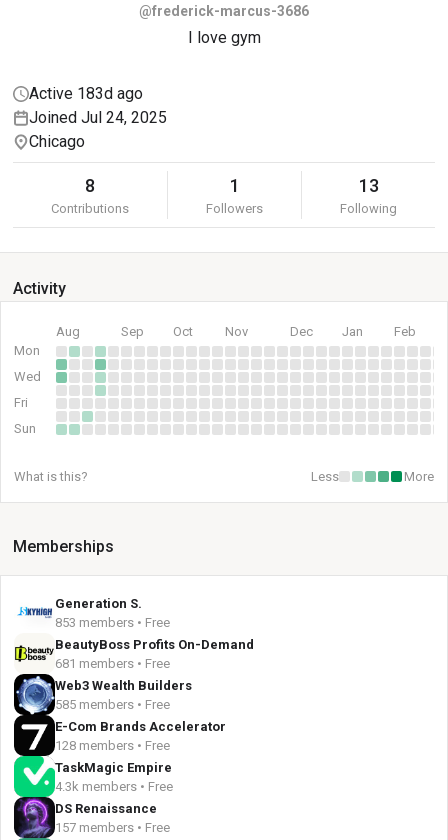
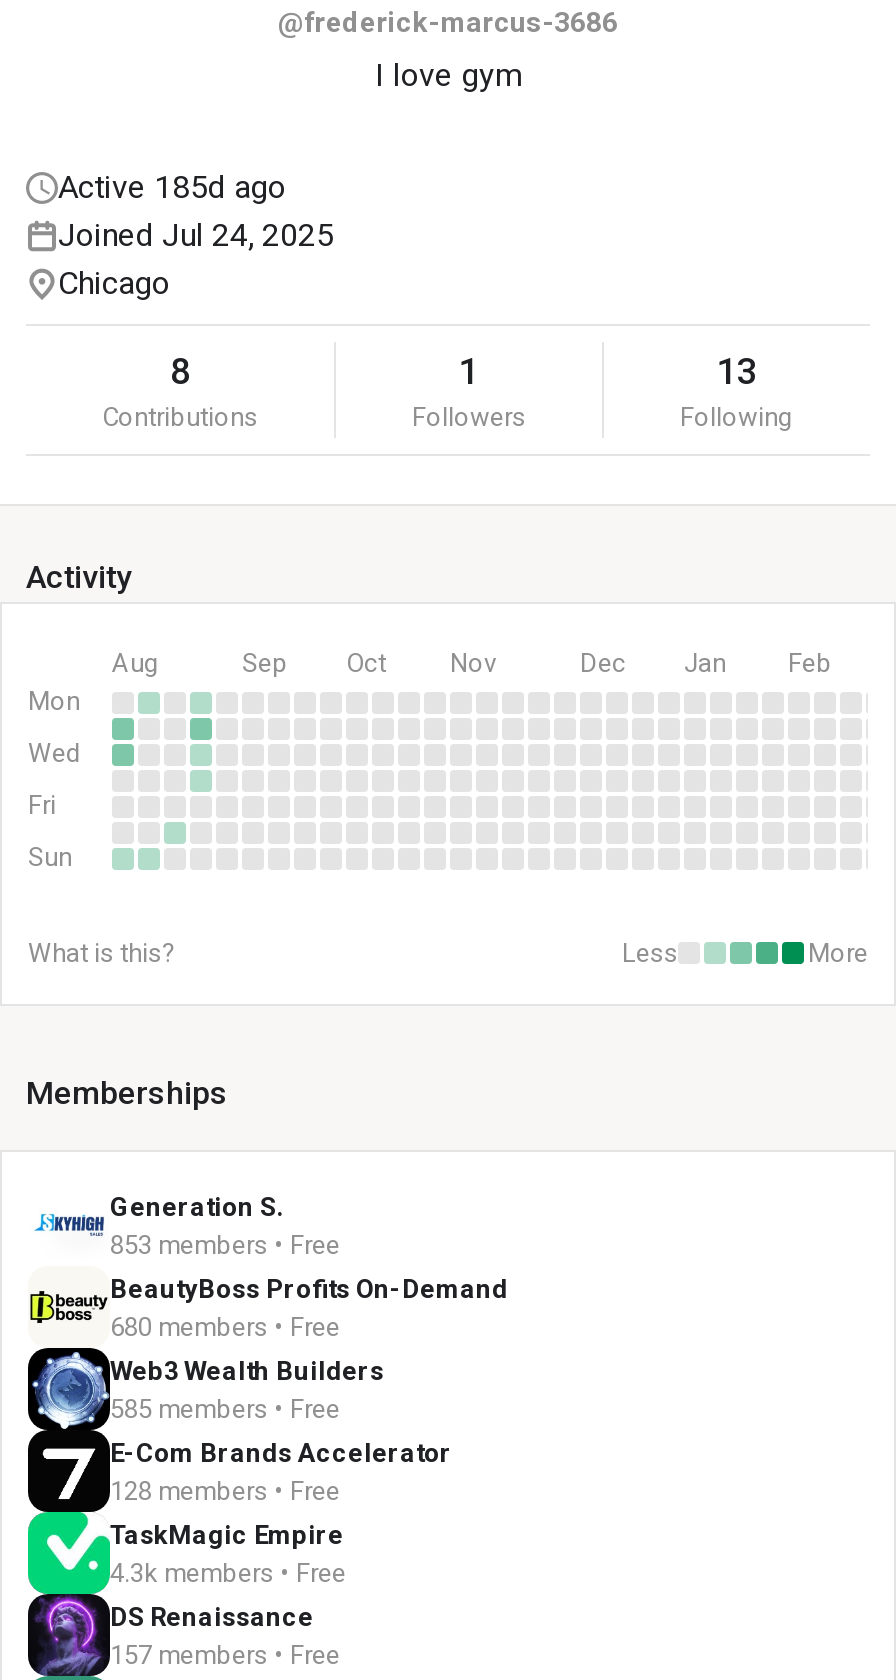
- Active 183d ago
+ Active 185d ago

- 681 members • Free
+ 680 members • Free
